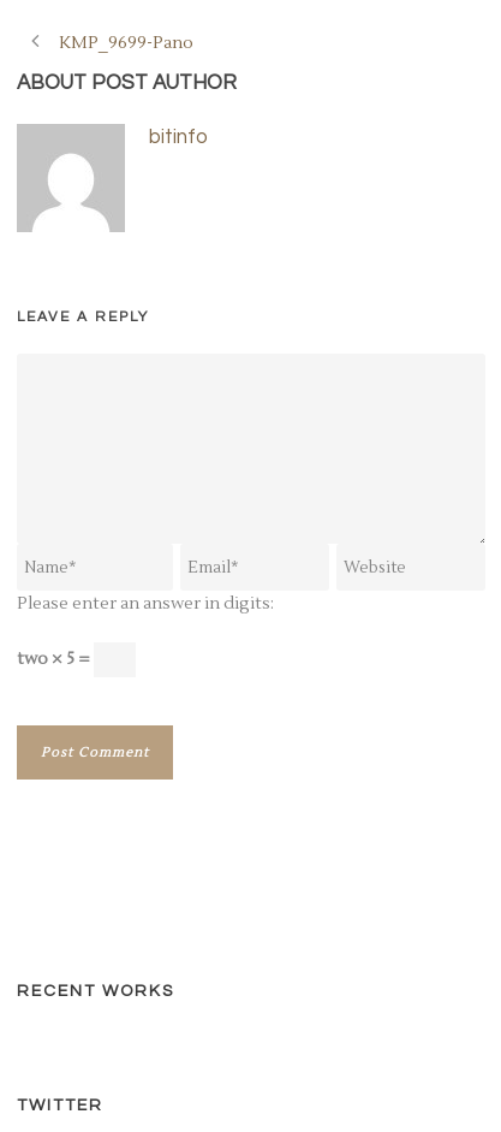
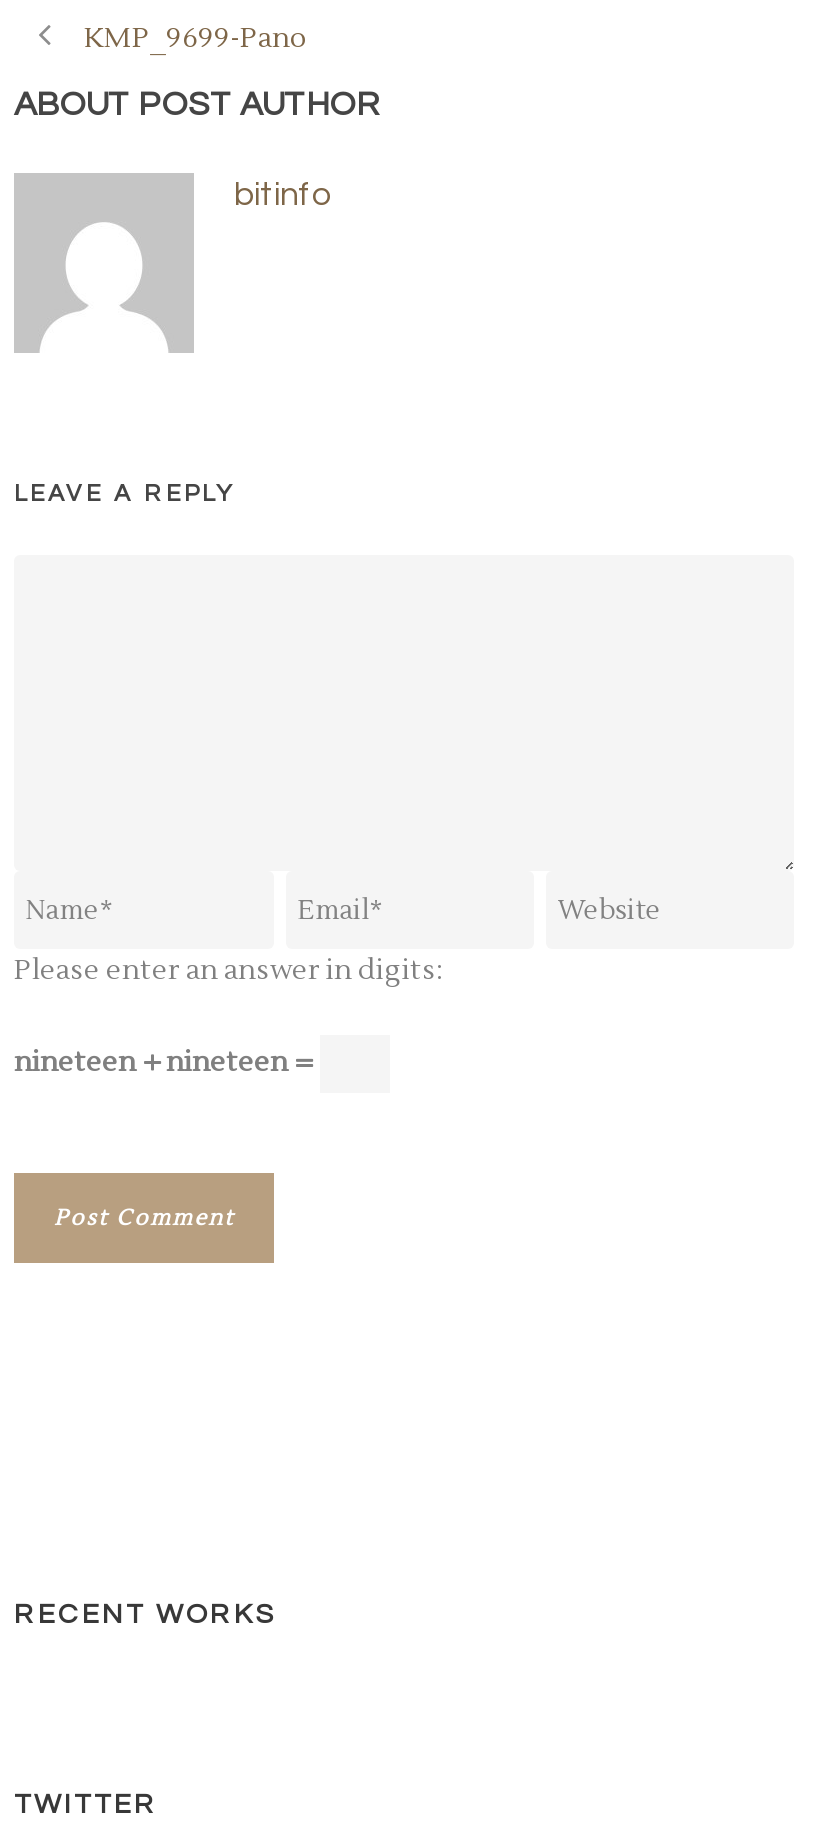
- two × 5 =
+ nineteen + nineteen =
